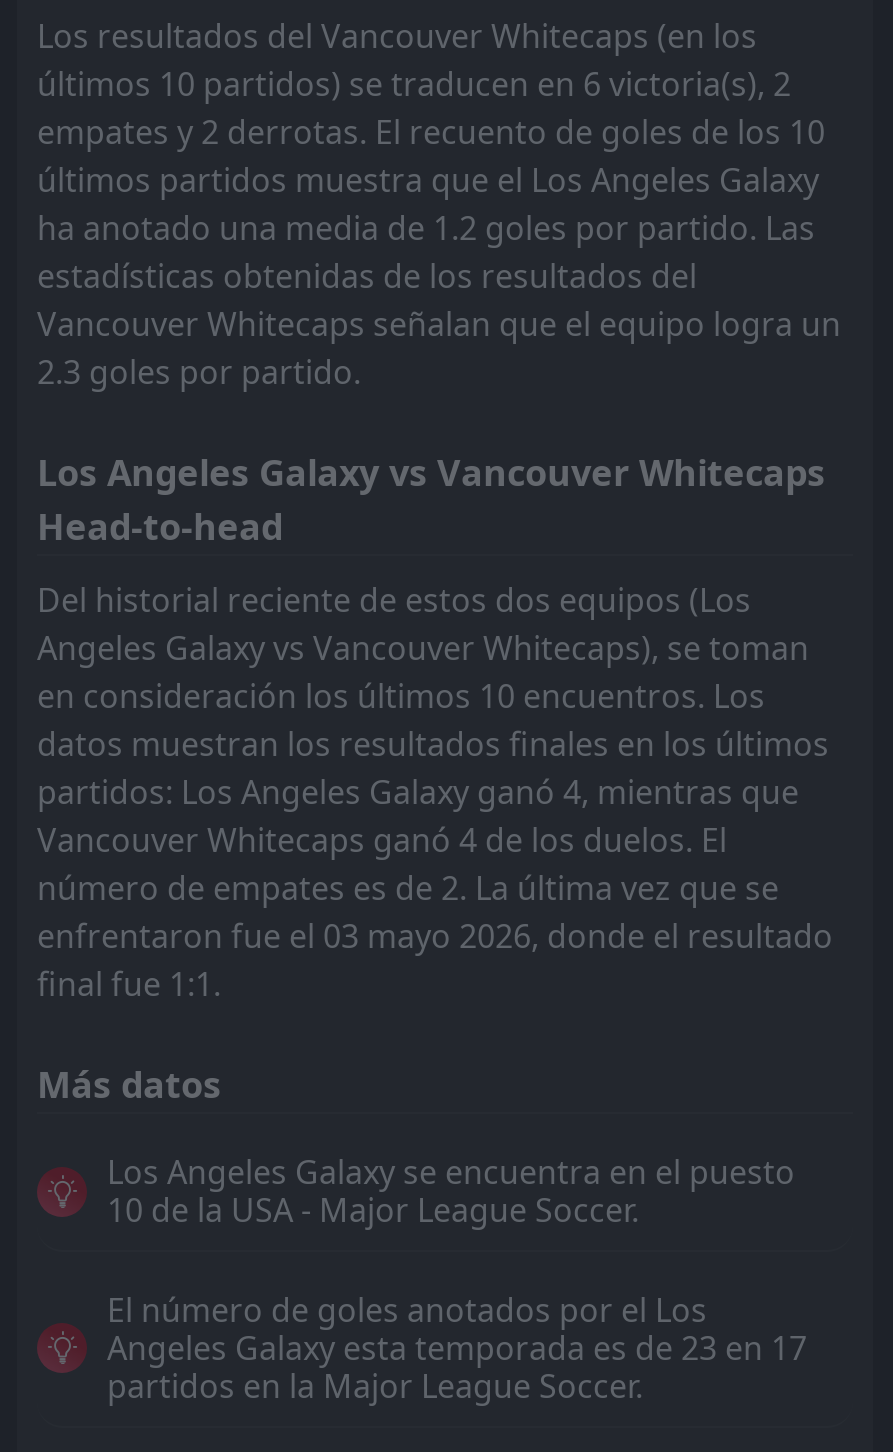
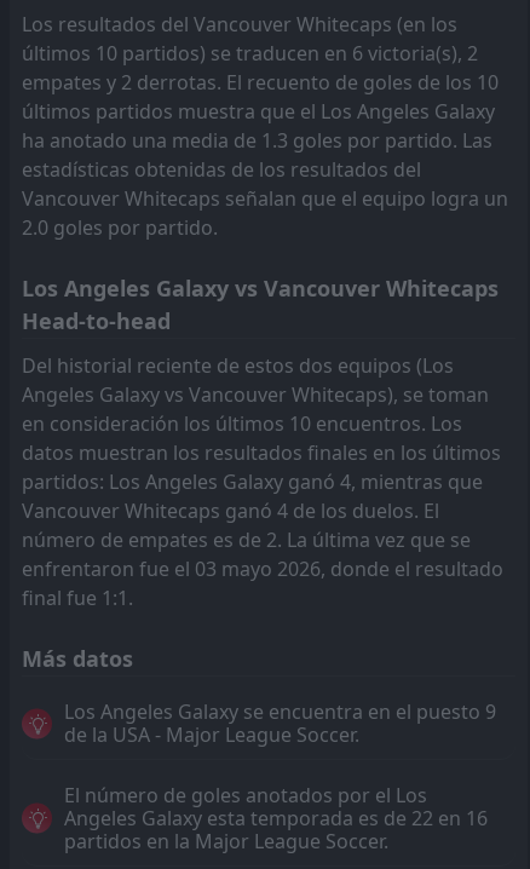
- ha anotado una media de 1.2 goles por partido. Las
+ ha anotado una media de 1.3 goles por partido. Las

- 2.3 goles por partido.
+ 2.0 goles por partido.

- Los Angeles Galaxy se encuentra en el puesto
- 10 de la USA - Major League Soccer.
+ Los Angeles Galaxy se encuentra en el puesto 9
+ de la USA - Major League Soccer.

- Angeles Galaxy esta temporada es de 23 en 17
+ Angeles Galaxy esta temporada es de 22 en 16
